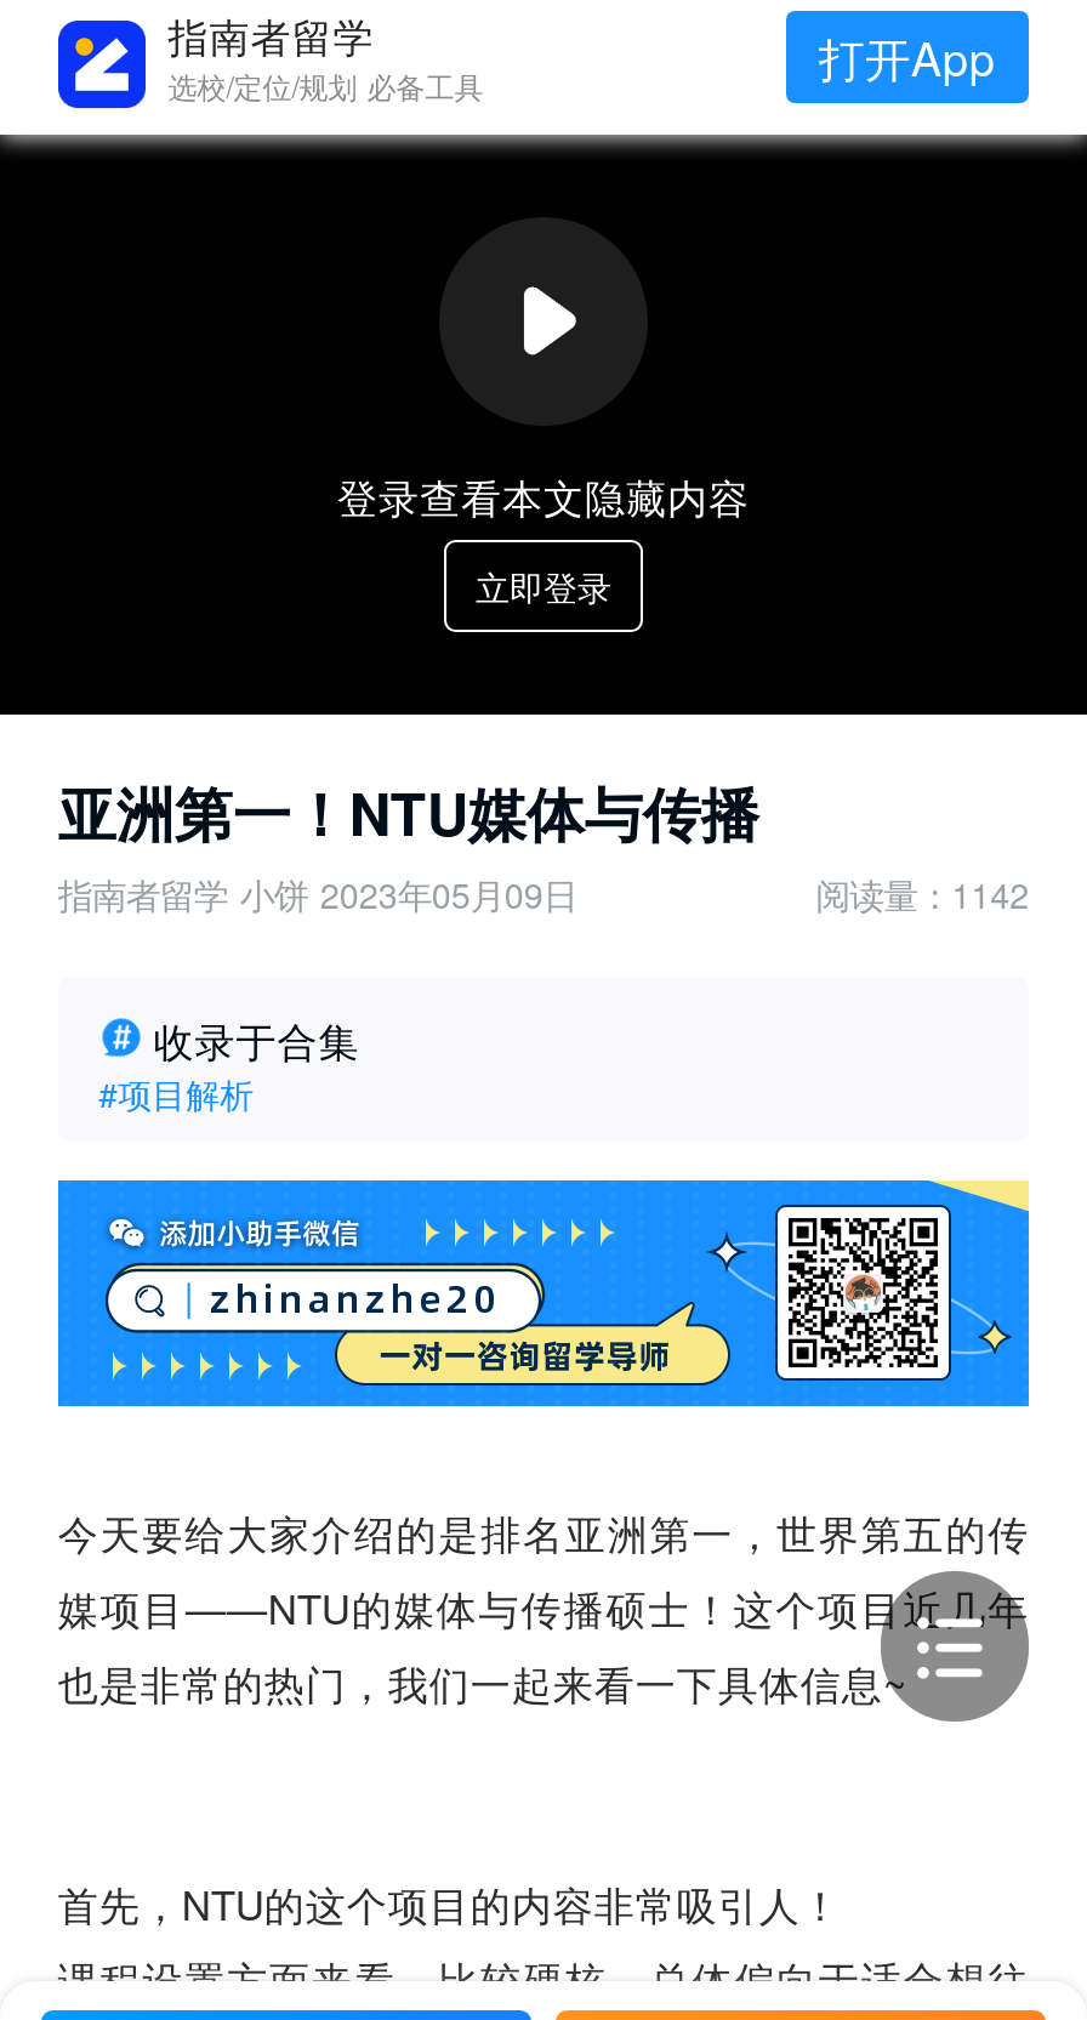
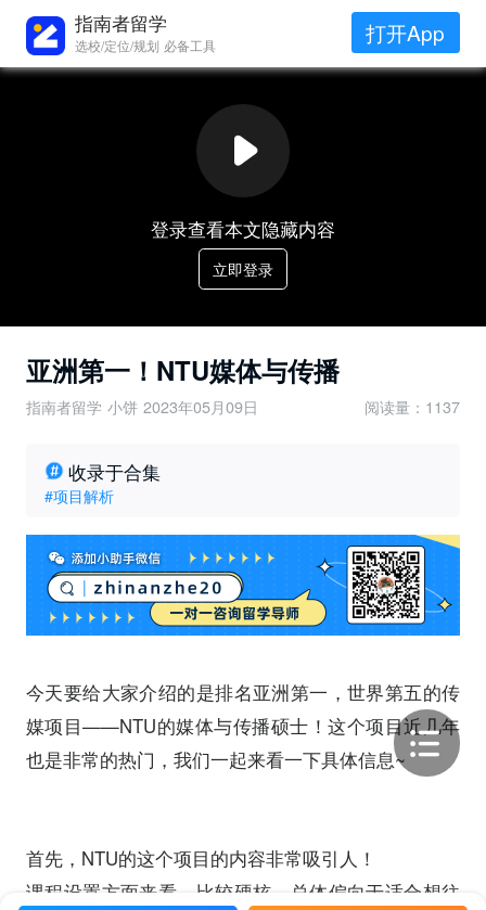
- 阅读量：1142
+ 阅读量：1137
